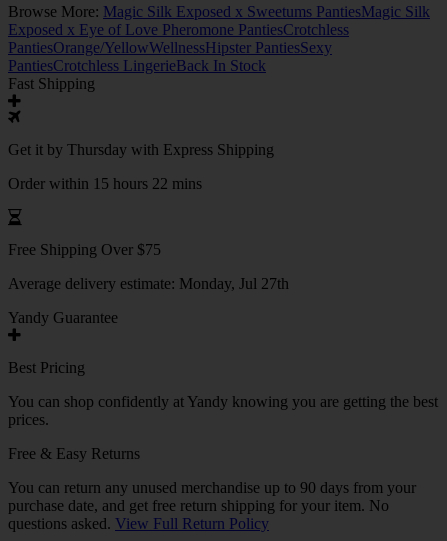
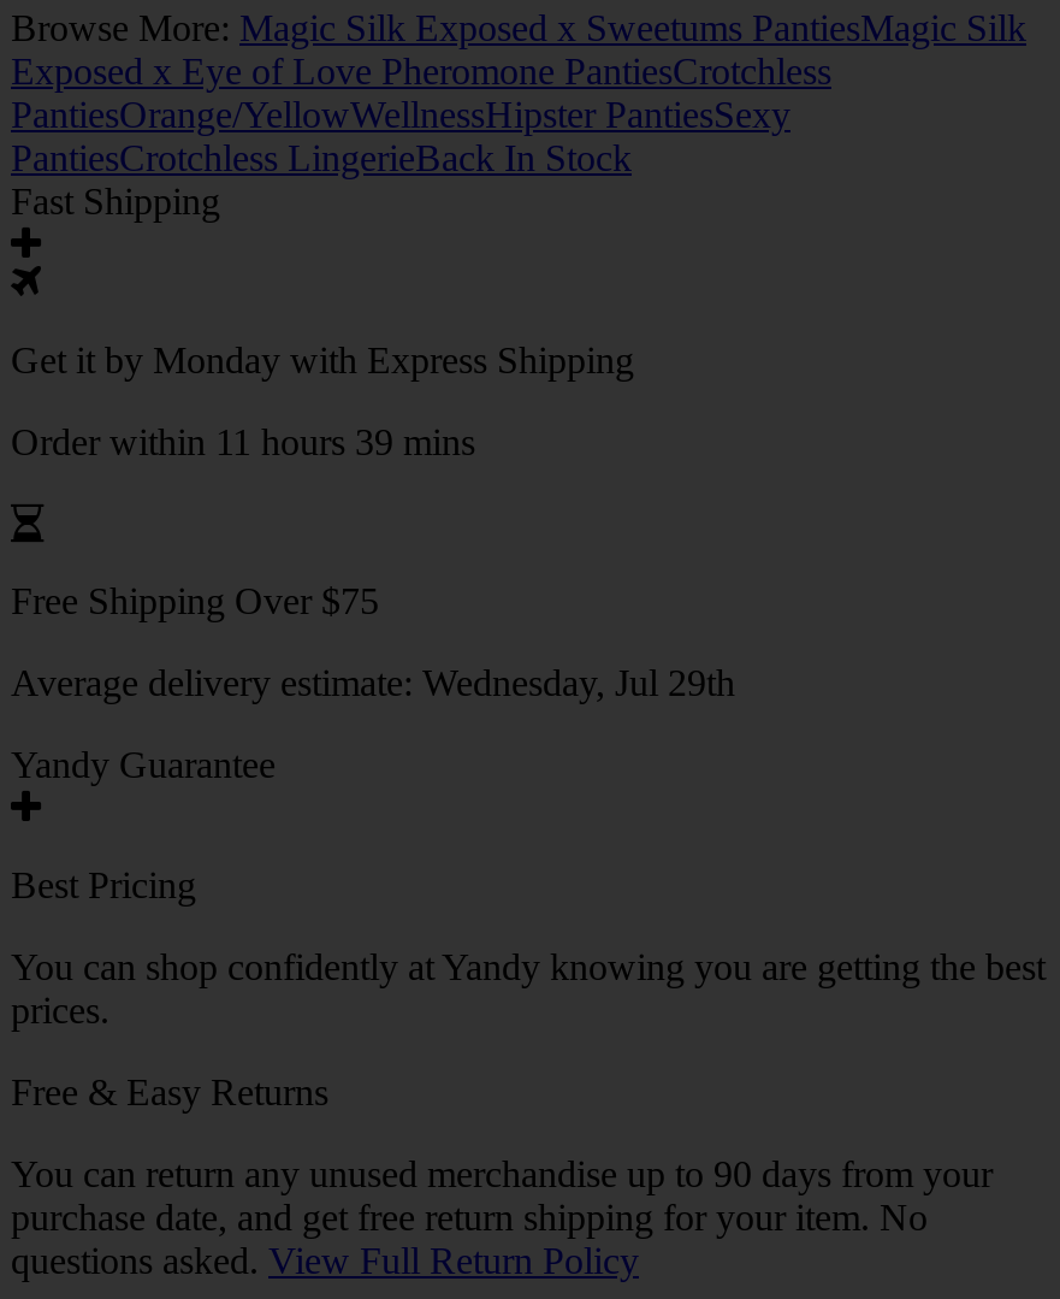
- Get it by Thursday with Express Shipping
+ Get it by Monday with Express Shipping

- Order within 15 hours 22 mins
+ Order within 11 hours 39 mins

- Average delivery estimate: Monday, Jul 27th
+ Average delivery estimate: Wednesday, Jul 29th
